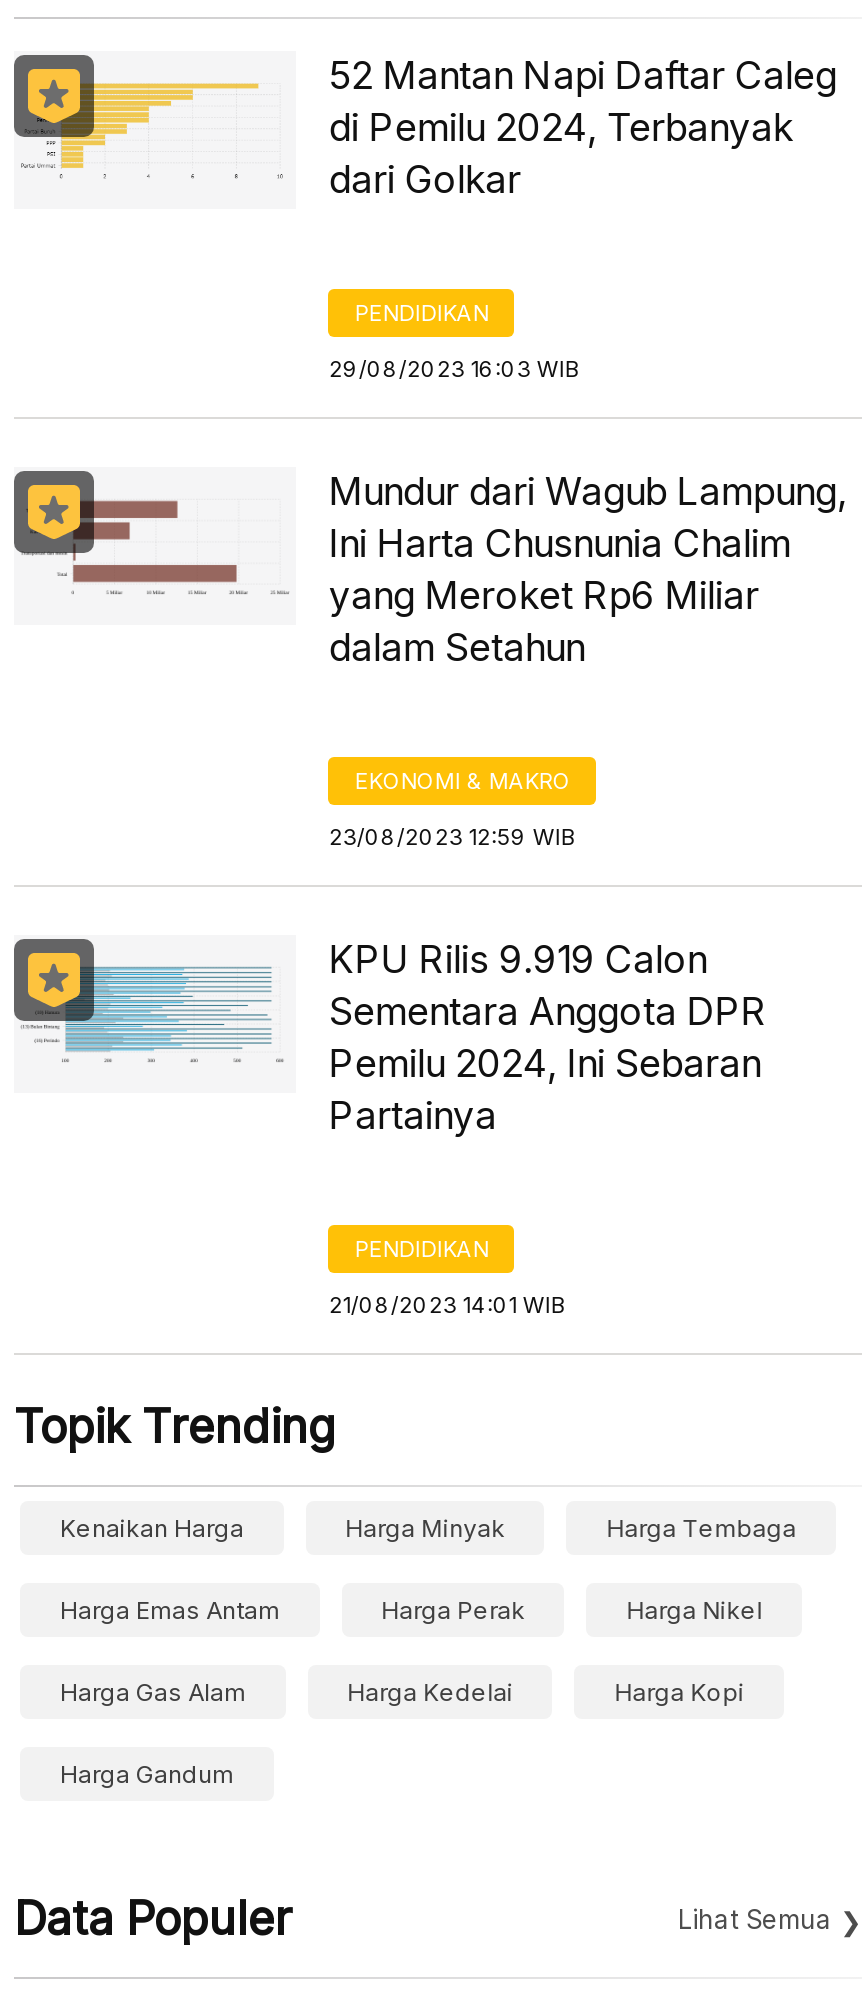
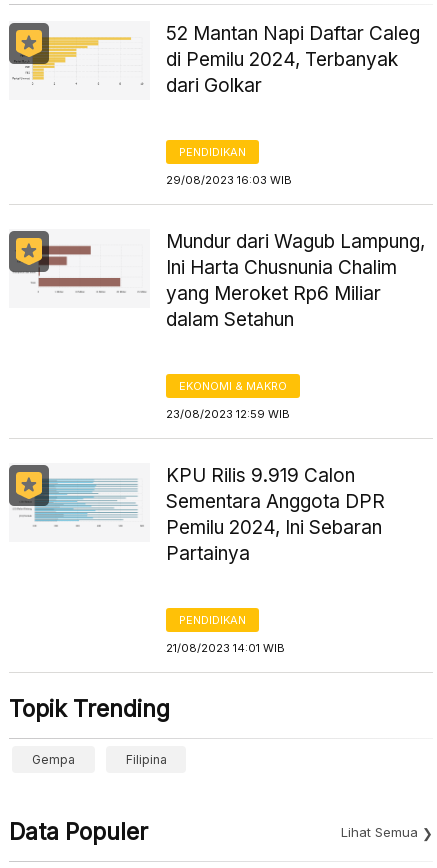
- Kenaikan Harga
- Harga Minyak
- Harga Tembaga
- Harga Emas Antam
- Harga Perak
- Harga Nikel
- Harga Gas Alam
- Harga Kedelai
- Harga Kopi
- Harga Gandum
+ Gempa
+ Filipina
